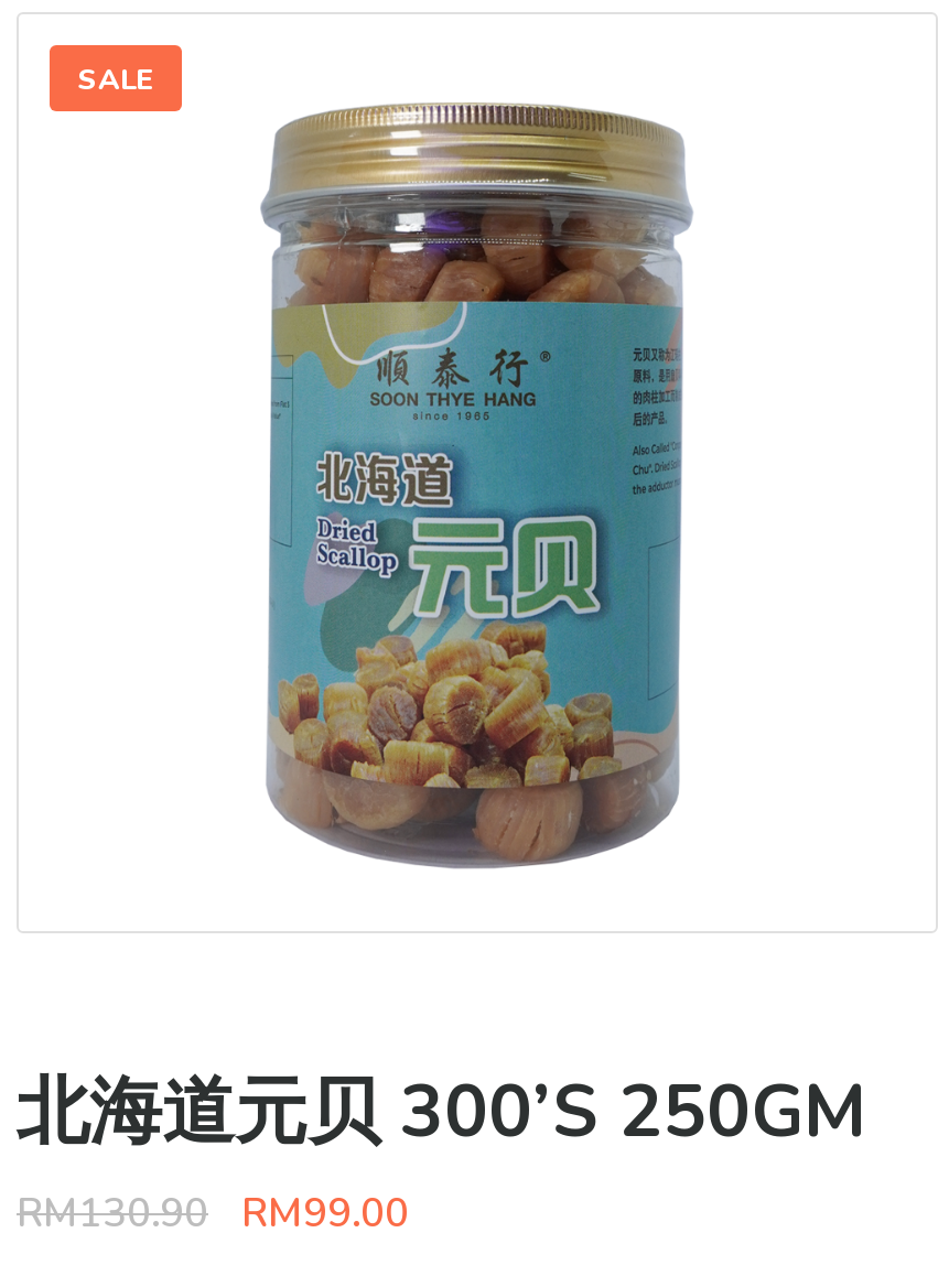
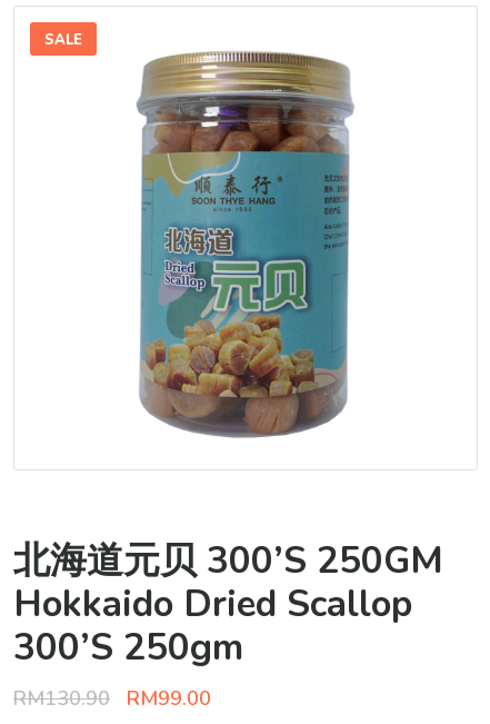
+ Hokkaido Dried Scallop
+ 300’S 250gm
